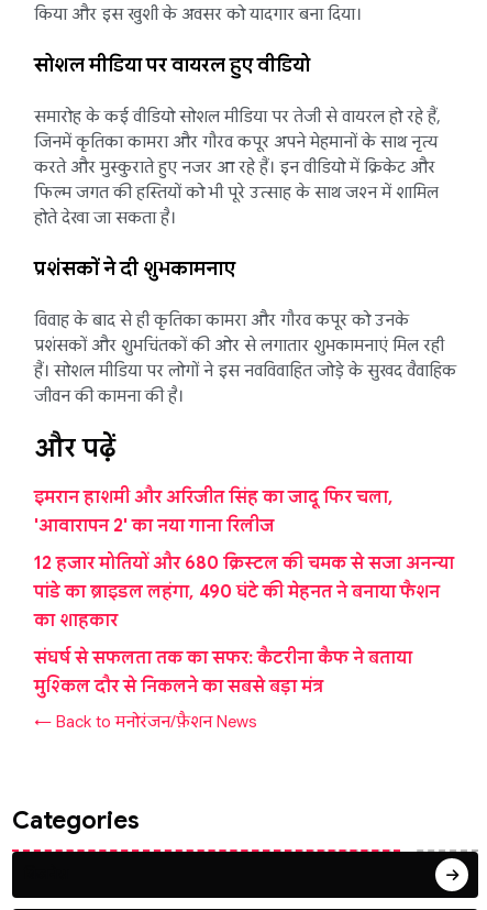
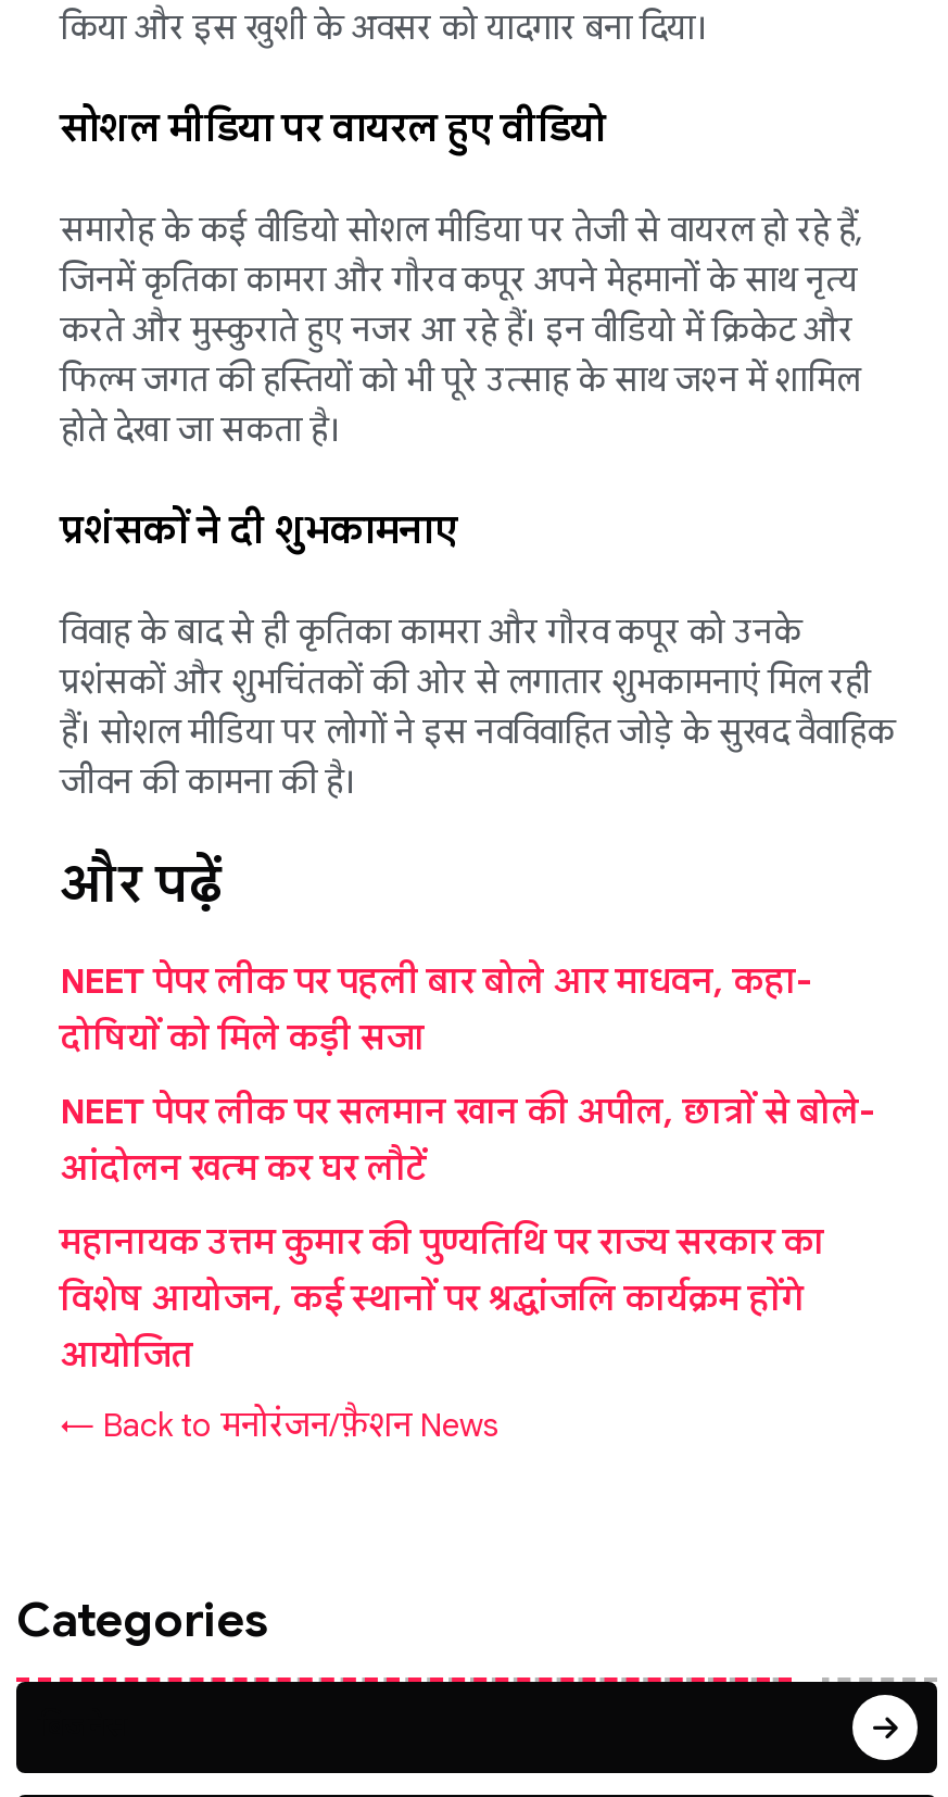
- इमरान हाशमी और अरिजीत सिंह का जादू फिर चला,
- 'आवारापन 2' का नया गाना रिलीज
+ NEET पेपर लीक पर पहली बार बोले आर माधवन, कहा-
+ दोषियों को मिले कड़ी सजा

- 12 हजार मोतियों और 680 क्रिस्टल की चमक से सजा अनन्या
- पांडे का ब्राइडल लहंगा, 490 घंटे की मेहनत ने बनाया फैशन
- का शाहकार
+ NEET पेपर लीक पर सलमान खान की अपील, छात्रों से बोले-
+ आंदोलन खत्म कर घर लौटें

- संघर्ष से सफलता तक का सफर: कैटरीना कैफ ने बताया
- मुश्किल दौर से निकलने का सबसे बड़ा मंत्र
+ महानायक उत्तम कुमार की पुण्यतिथि पर राज्य सरकार का
+ विशेष आयोजन, कई स्थानों पर श्रद्धांजलि कार्यक्रम होंगे
+ आयोजित
